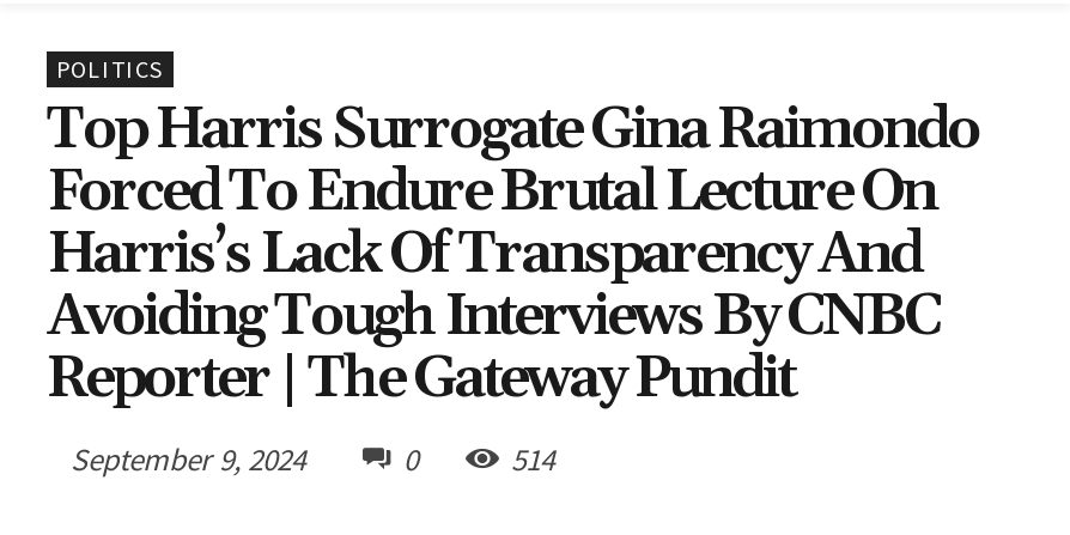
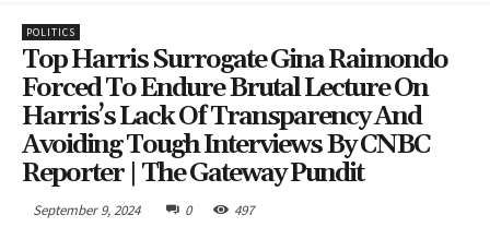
- 514
+ 497
